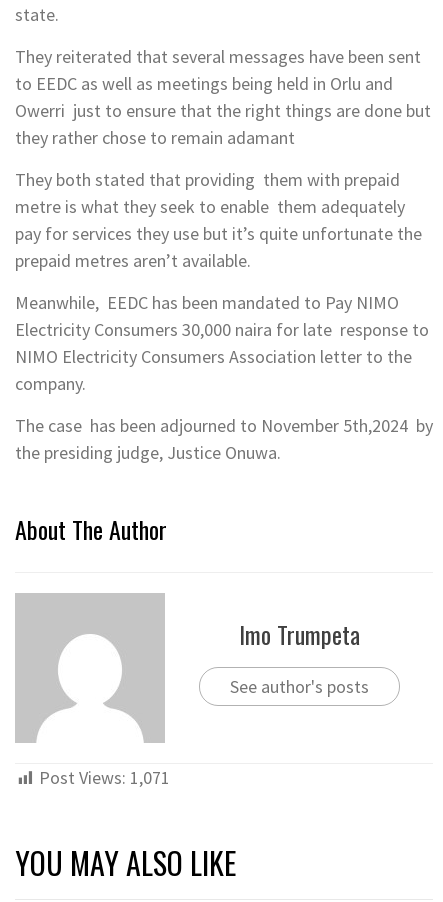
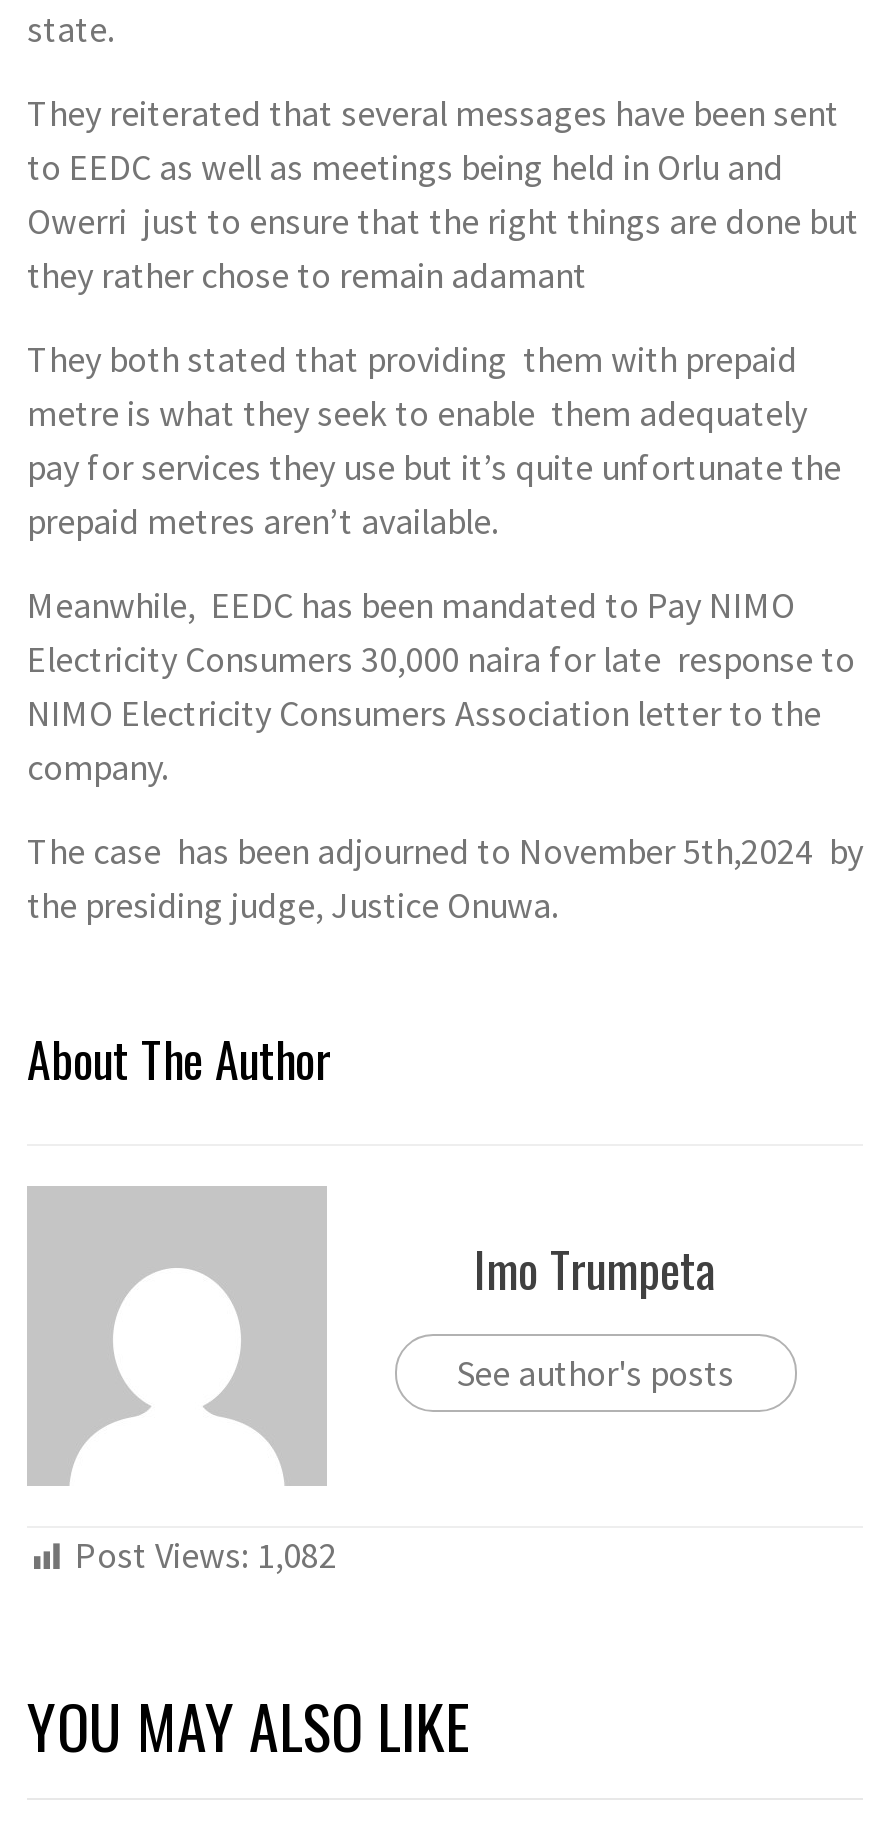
- Post Views: 1,071
+ Post Views: 1,082
